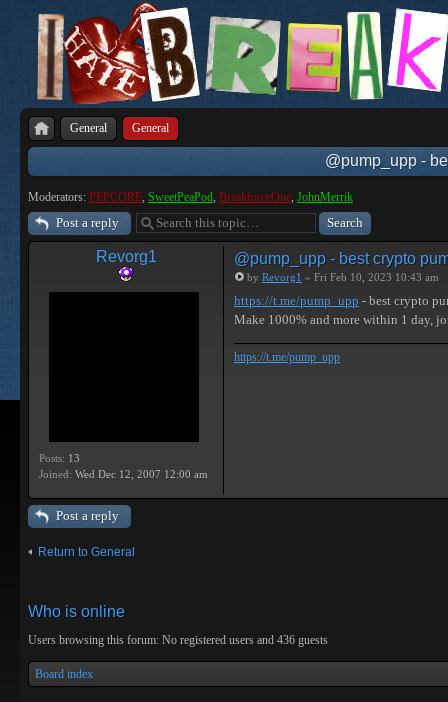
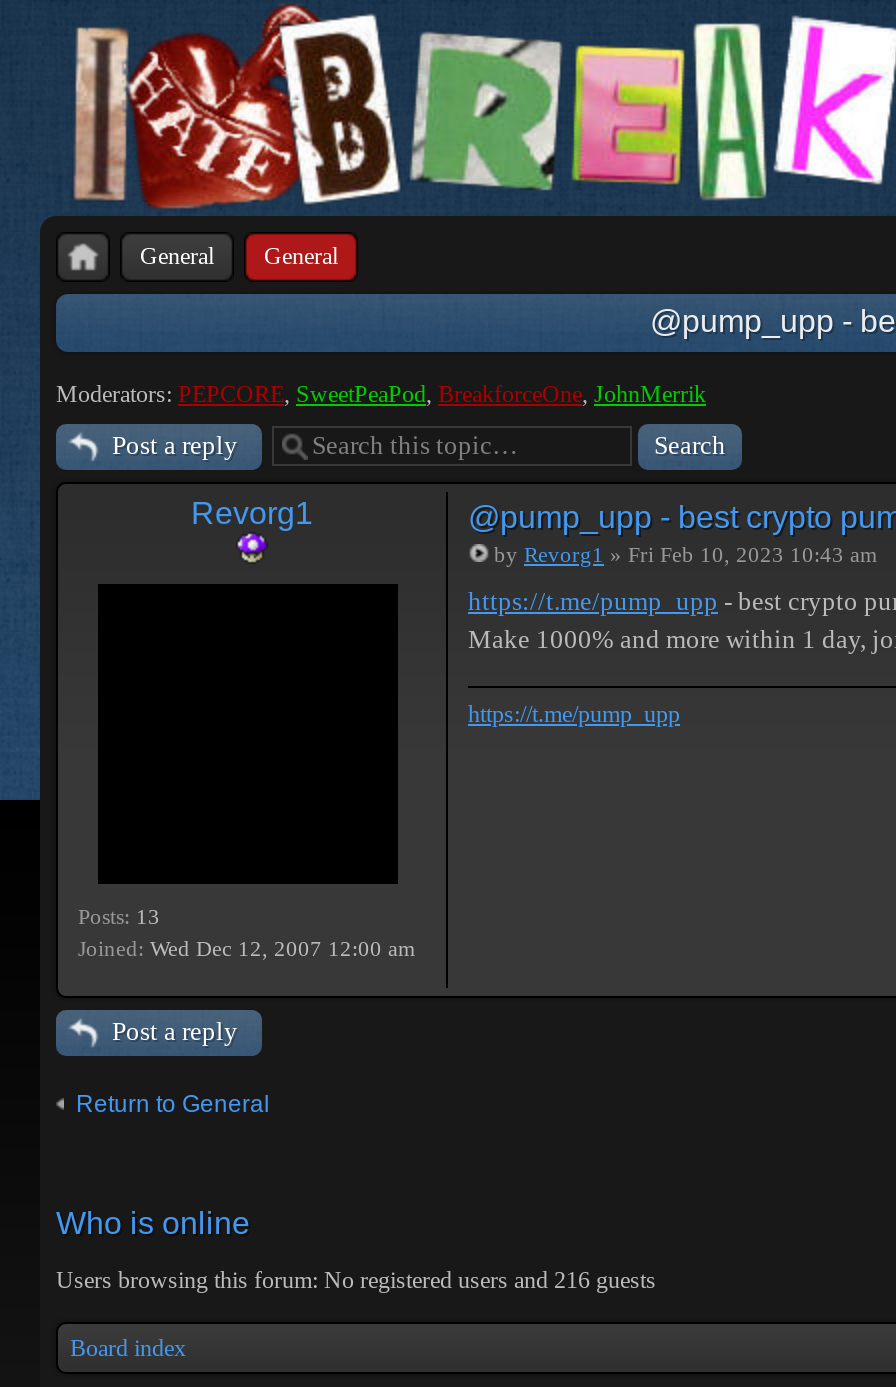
- Users browsing this forum: No registered users and 436 guests
+ Users browsing this forum: No registered users and 216 guests
